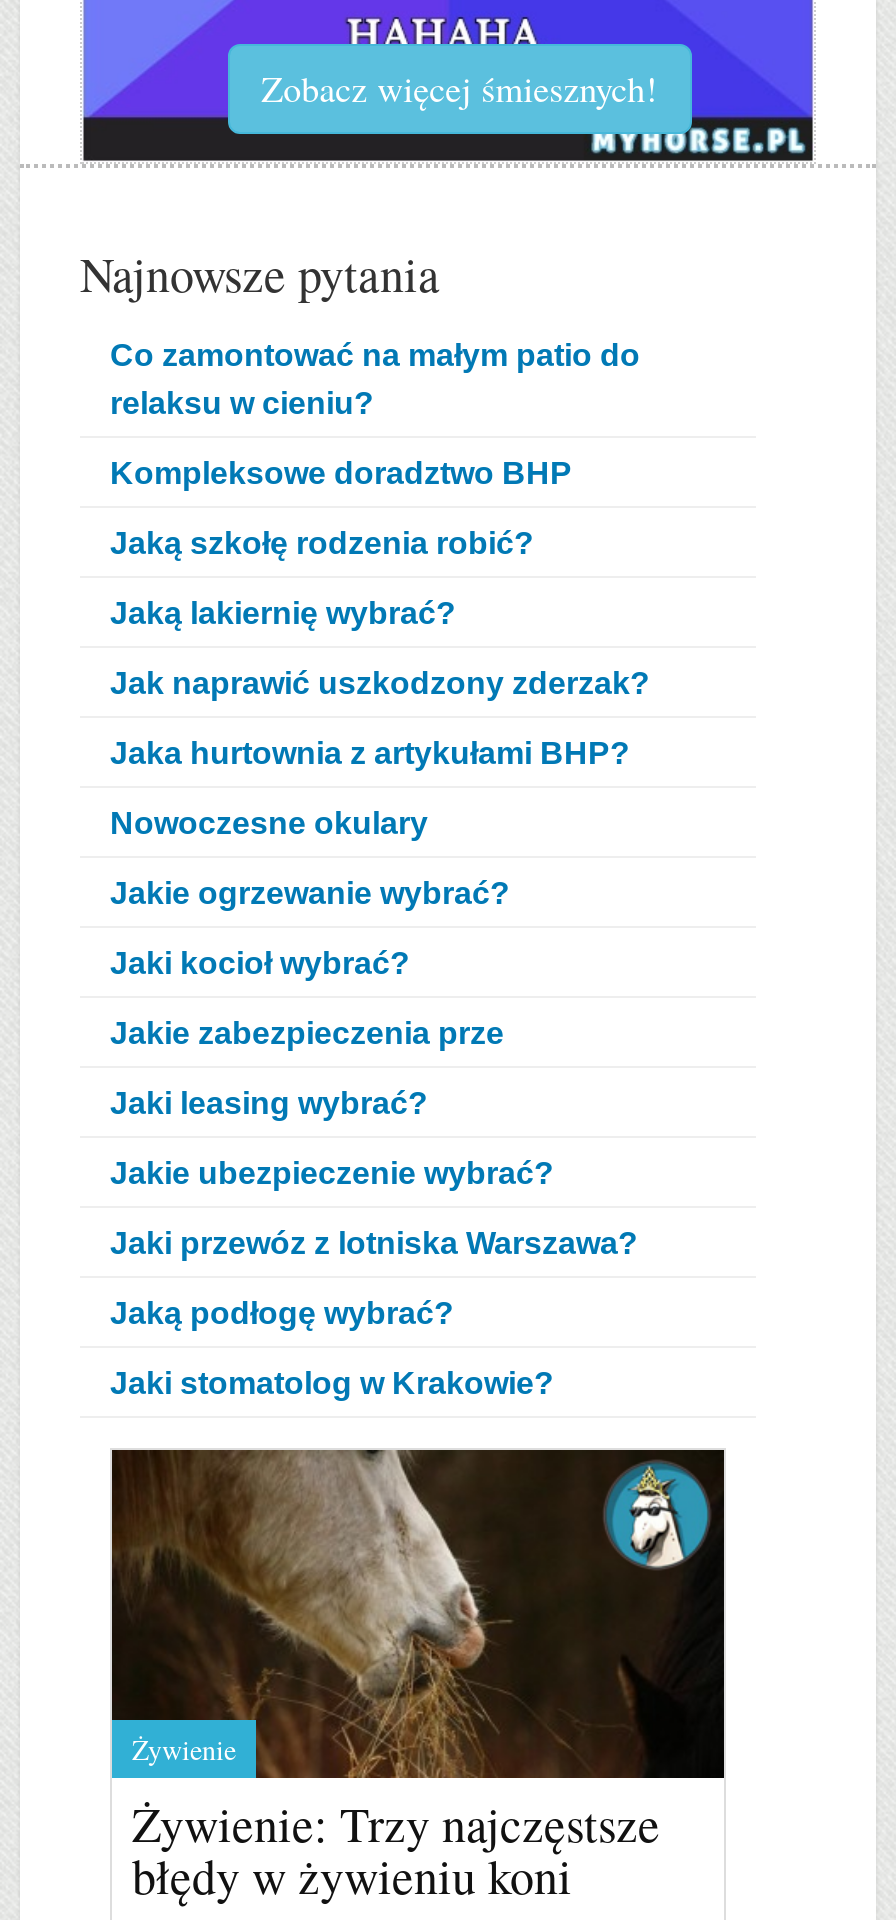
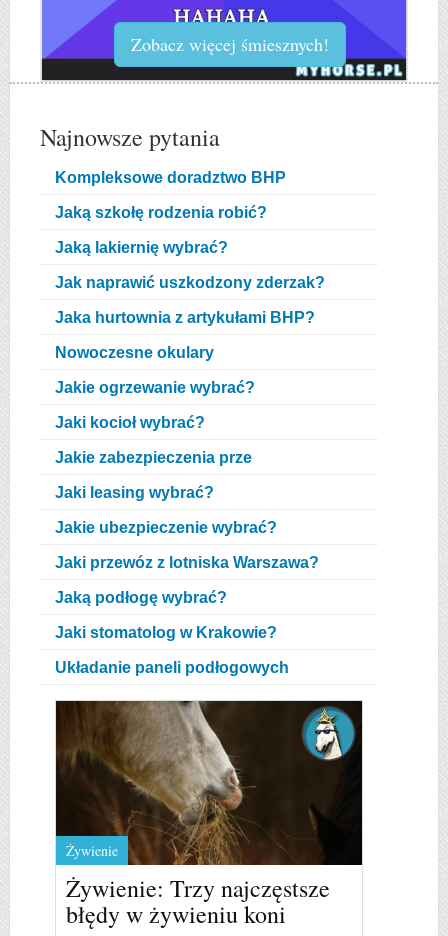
- Co zamontować na małym patio do
- relaksu w cieniu?

moved up: Kompleksowe doradztwo BHP | Jaką szkołę rodzenia robić? | Jaką lakiernię wybrać? | ... | Jaką podłogę wybrać? | Jaki stomatolog w Krakowie?

+ Układanie paneli podłogowych
